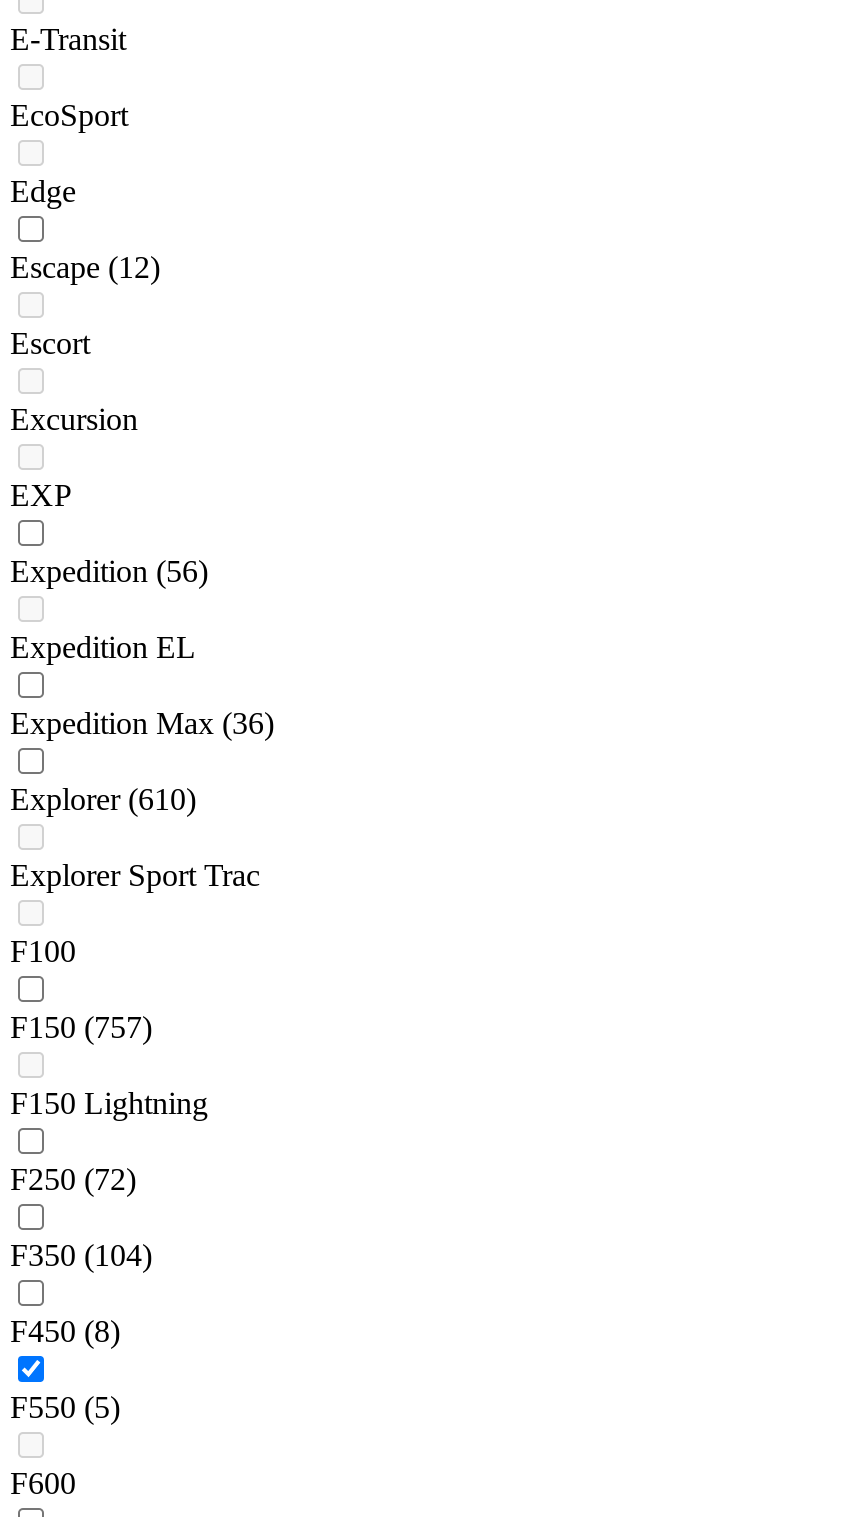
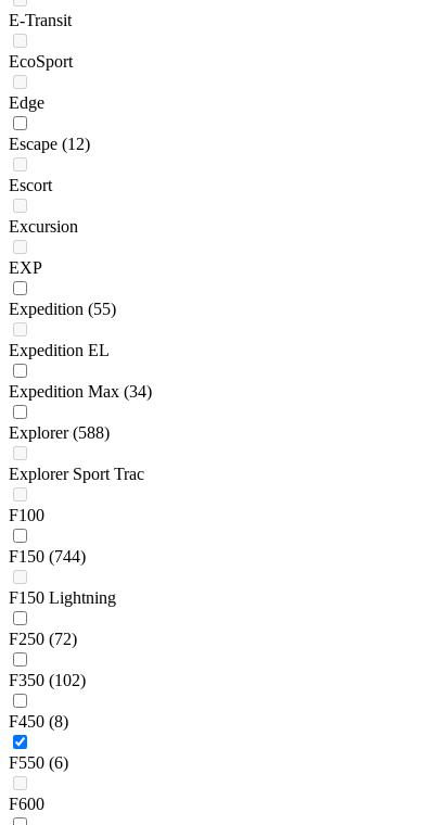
- Expedition (56)
+ Expedition (55)

- Expedition Max (36)
+ Expedition Max (34)

- Explorer (610)
+ Explorer (588)

- F150 (757)
+ F150 (744)

- F350 (104)
+ F350 (102)

- F550 (5)
+ F550 (6)
